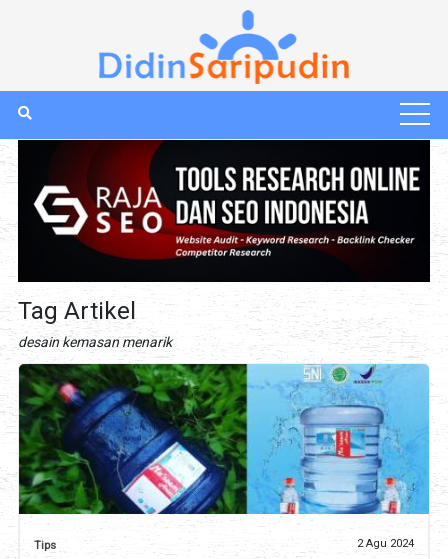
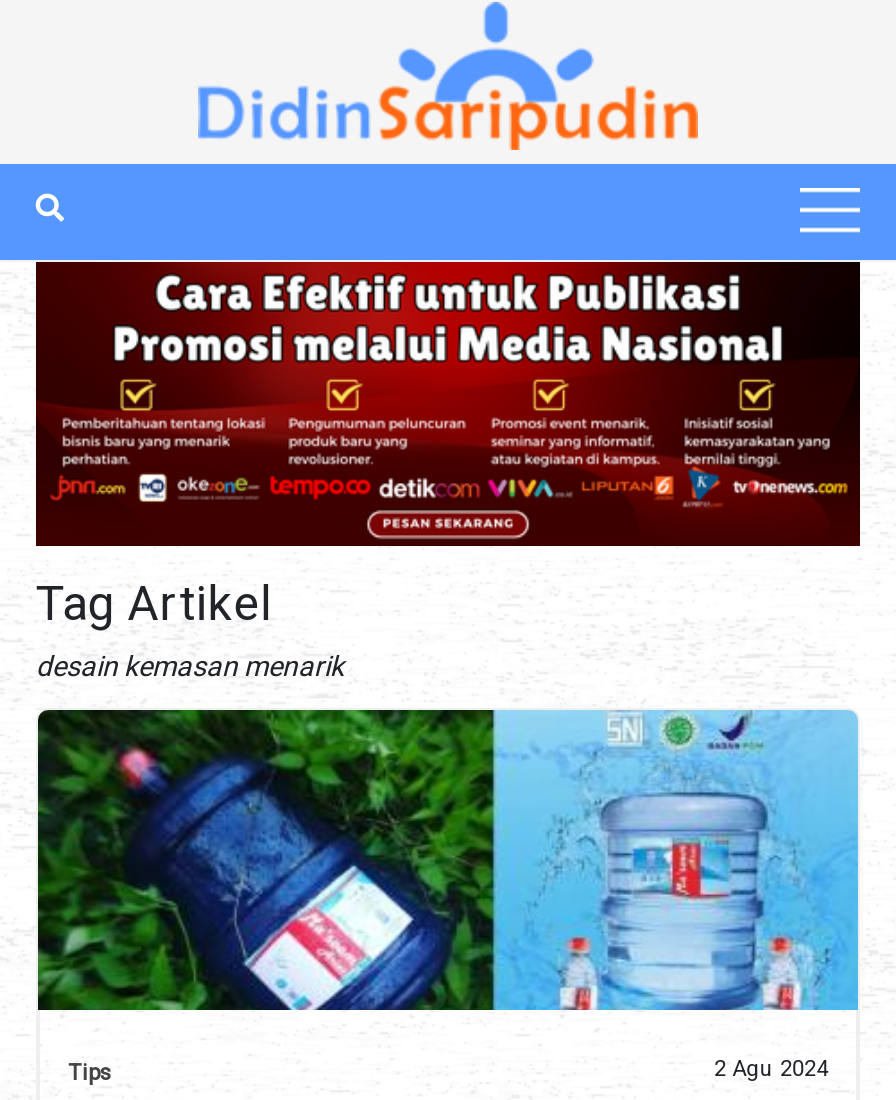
- [image]
+ [image]
